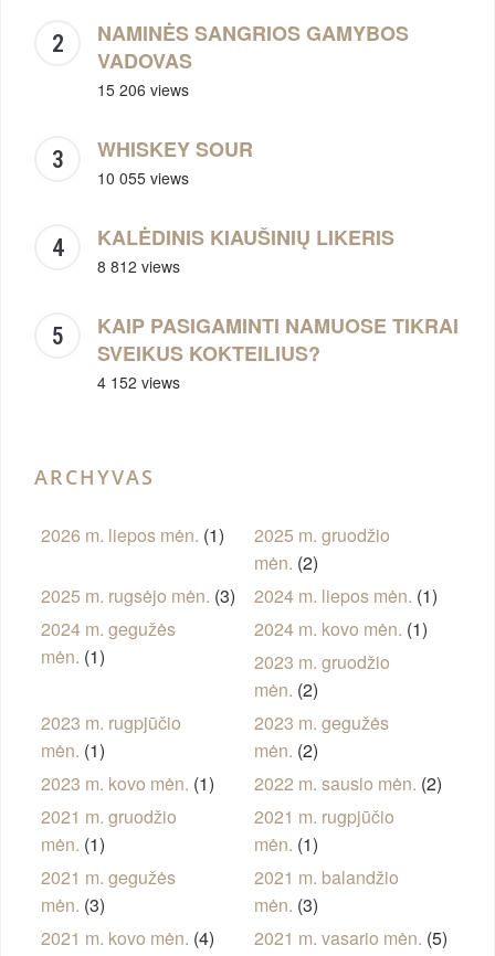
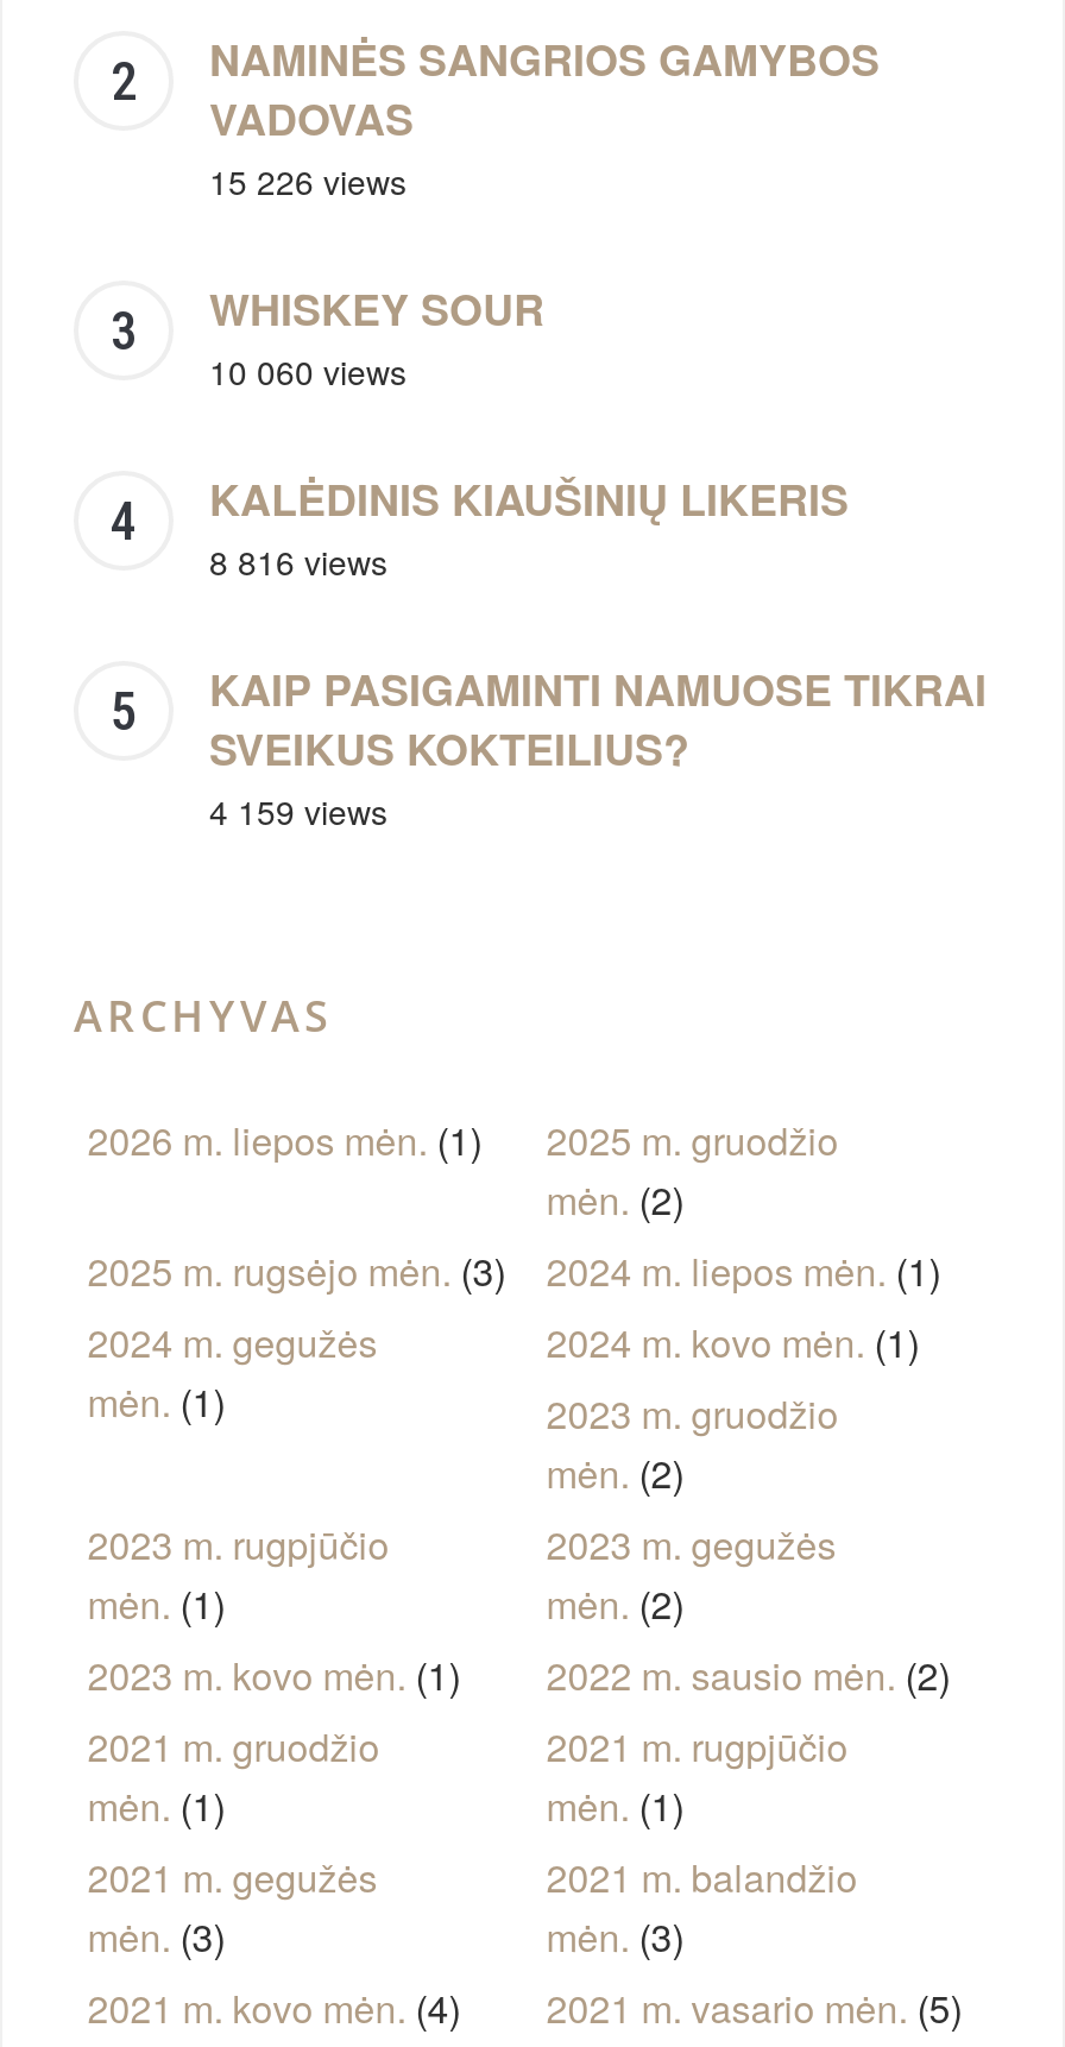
- 15 206 views
+ 15 226 views

- 10 055 views
+ 10 060 views

- 8 812 views
+ 8 816 views

- 4 152 views
+ 4 159 views
